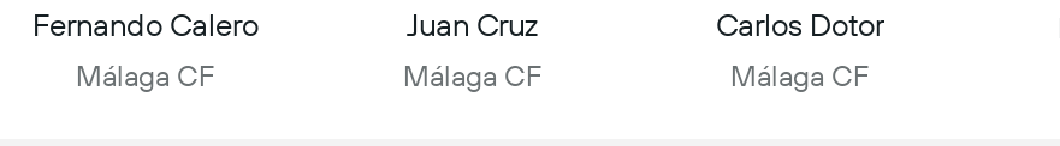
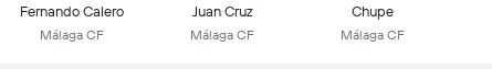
- Carlos Dotor
+ Chupe
